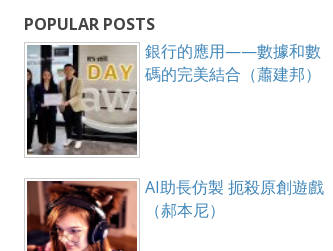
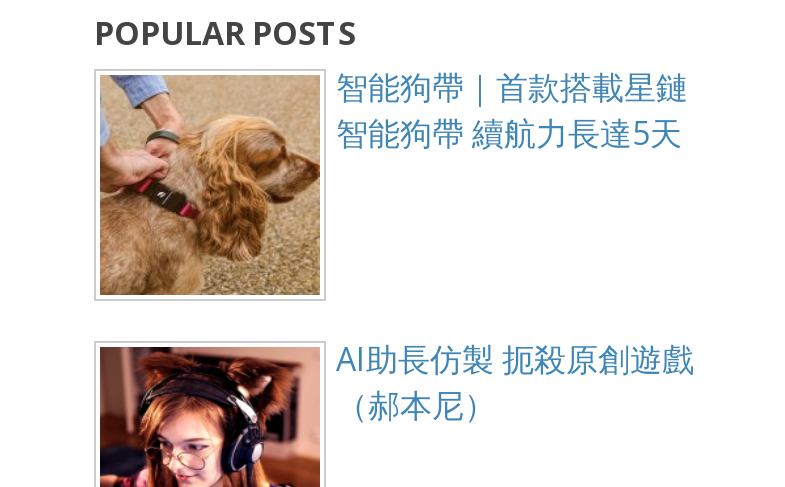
- [image]
- 銀行的應用——數據和數
- 碼的完美結合（蕭建邦）
+ [image]
+ 智能狗帶｜首款搭載星鏈
+ 智能狗帶 續航力長達5天
